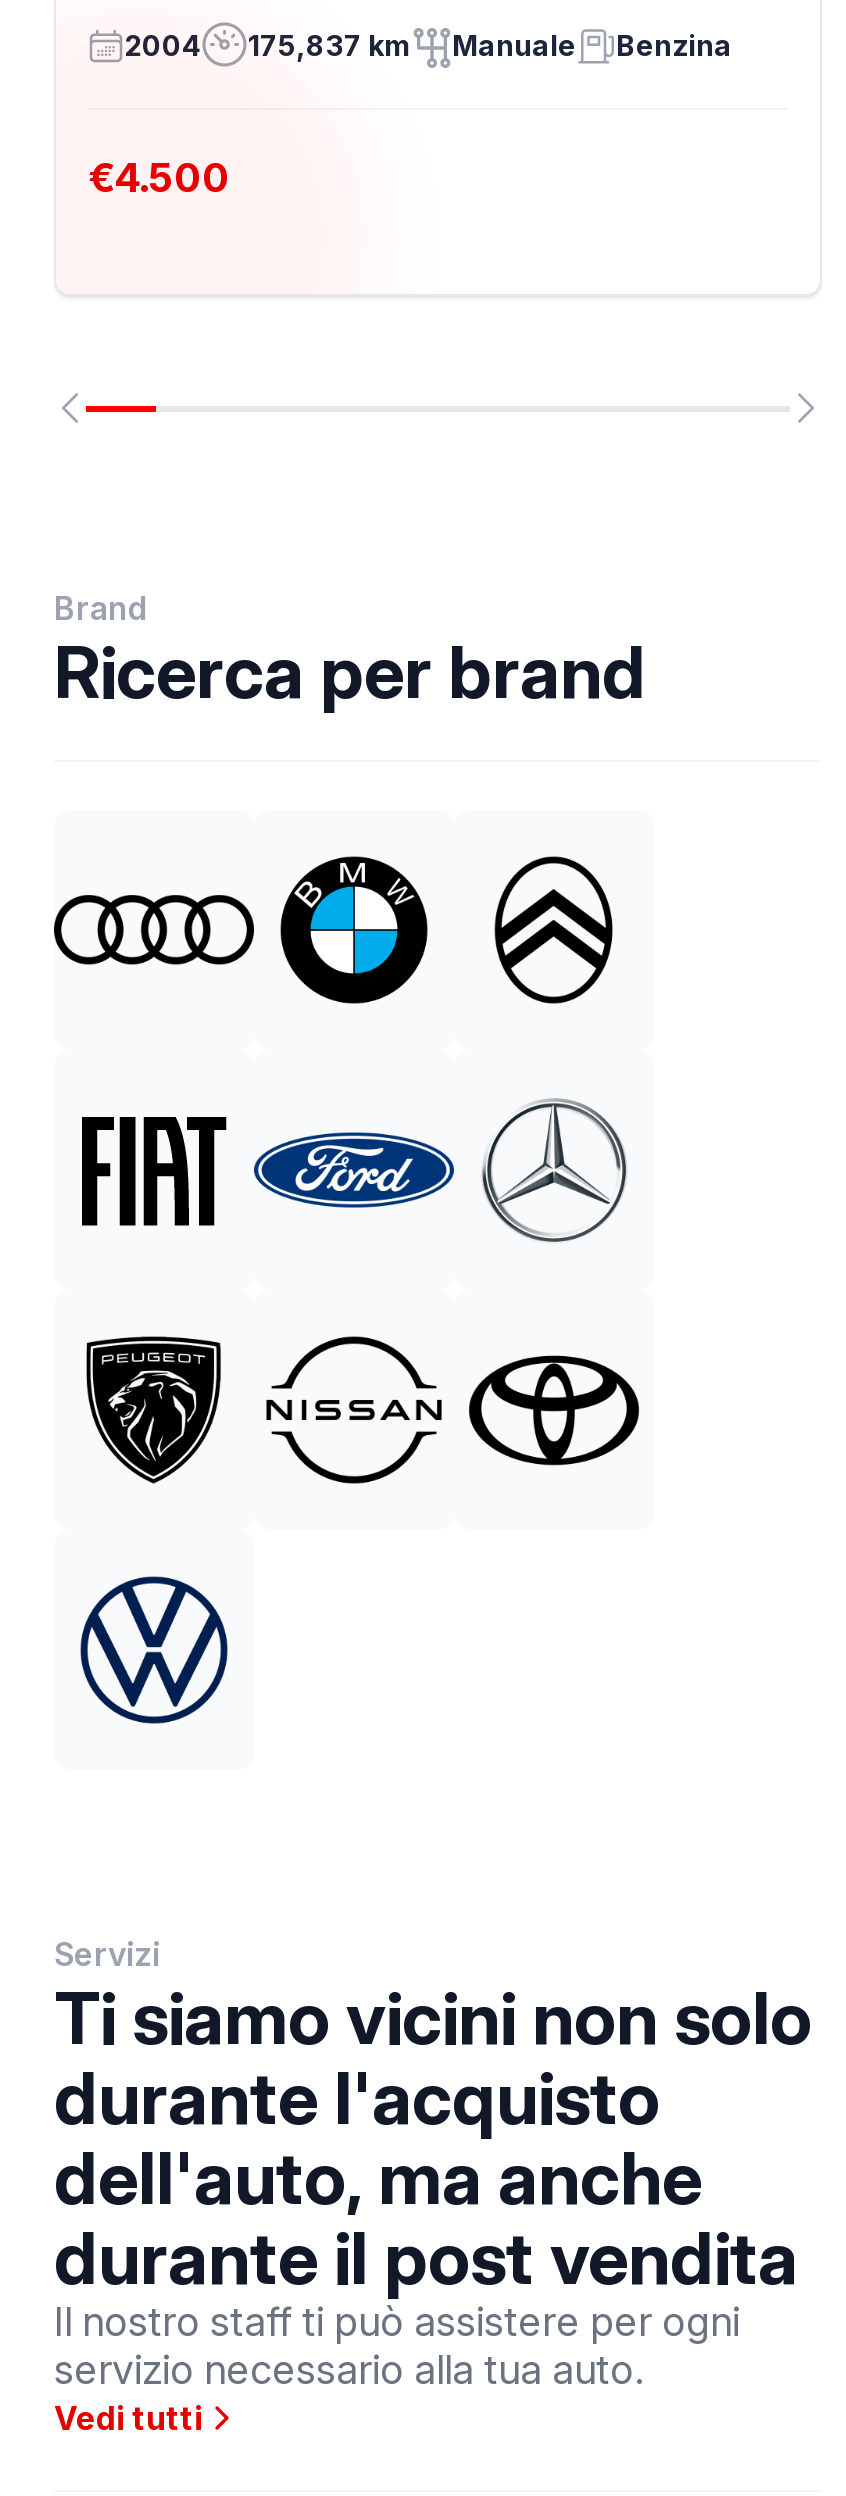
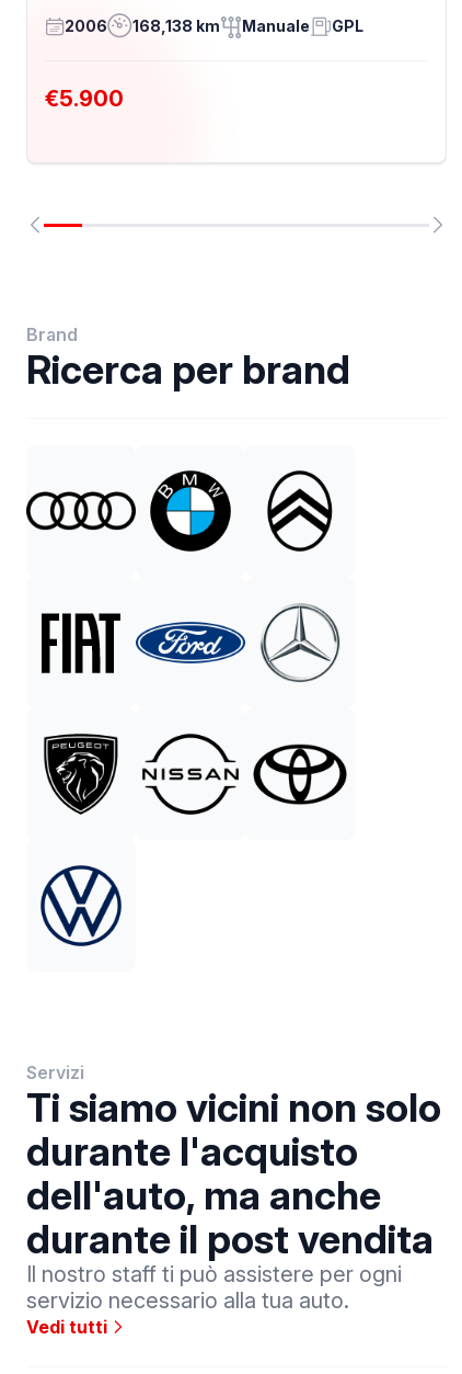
- 2004
- 175,837 km
+ 2006
+ 168,138 km

- Benzina
+ GPL

- €4.500
+ €5.900
